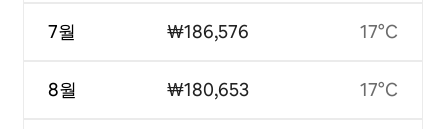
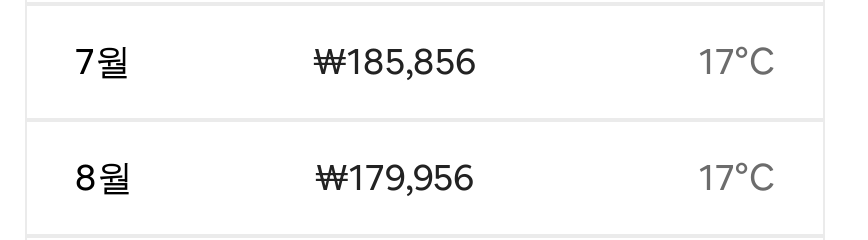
- ₩186,576
+ ₩185,856

- ₩180,653
+ ₩179,956
